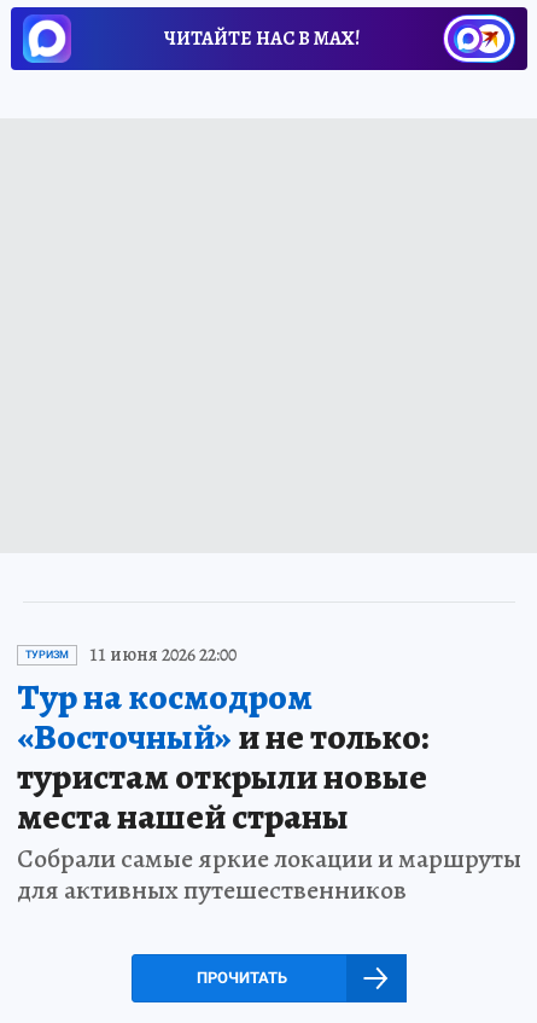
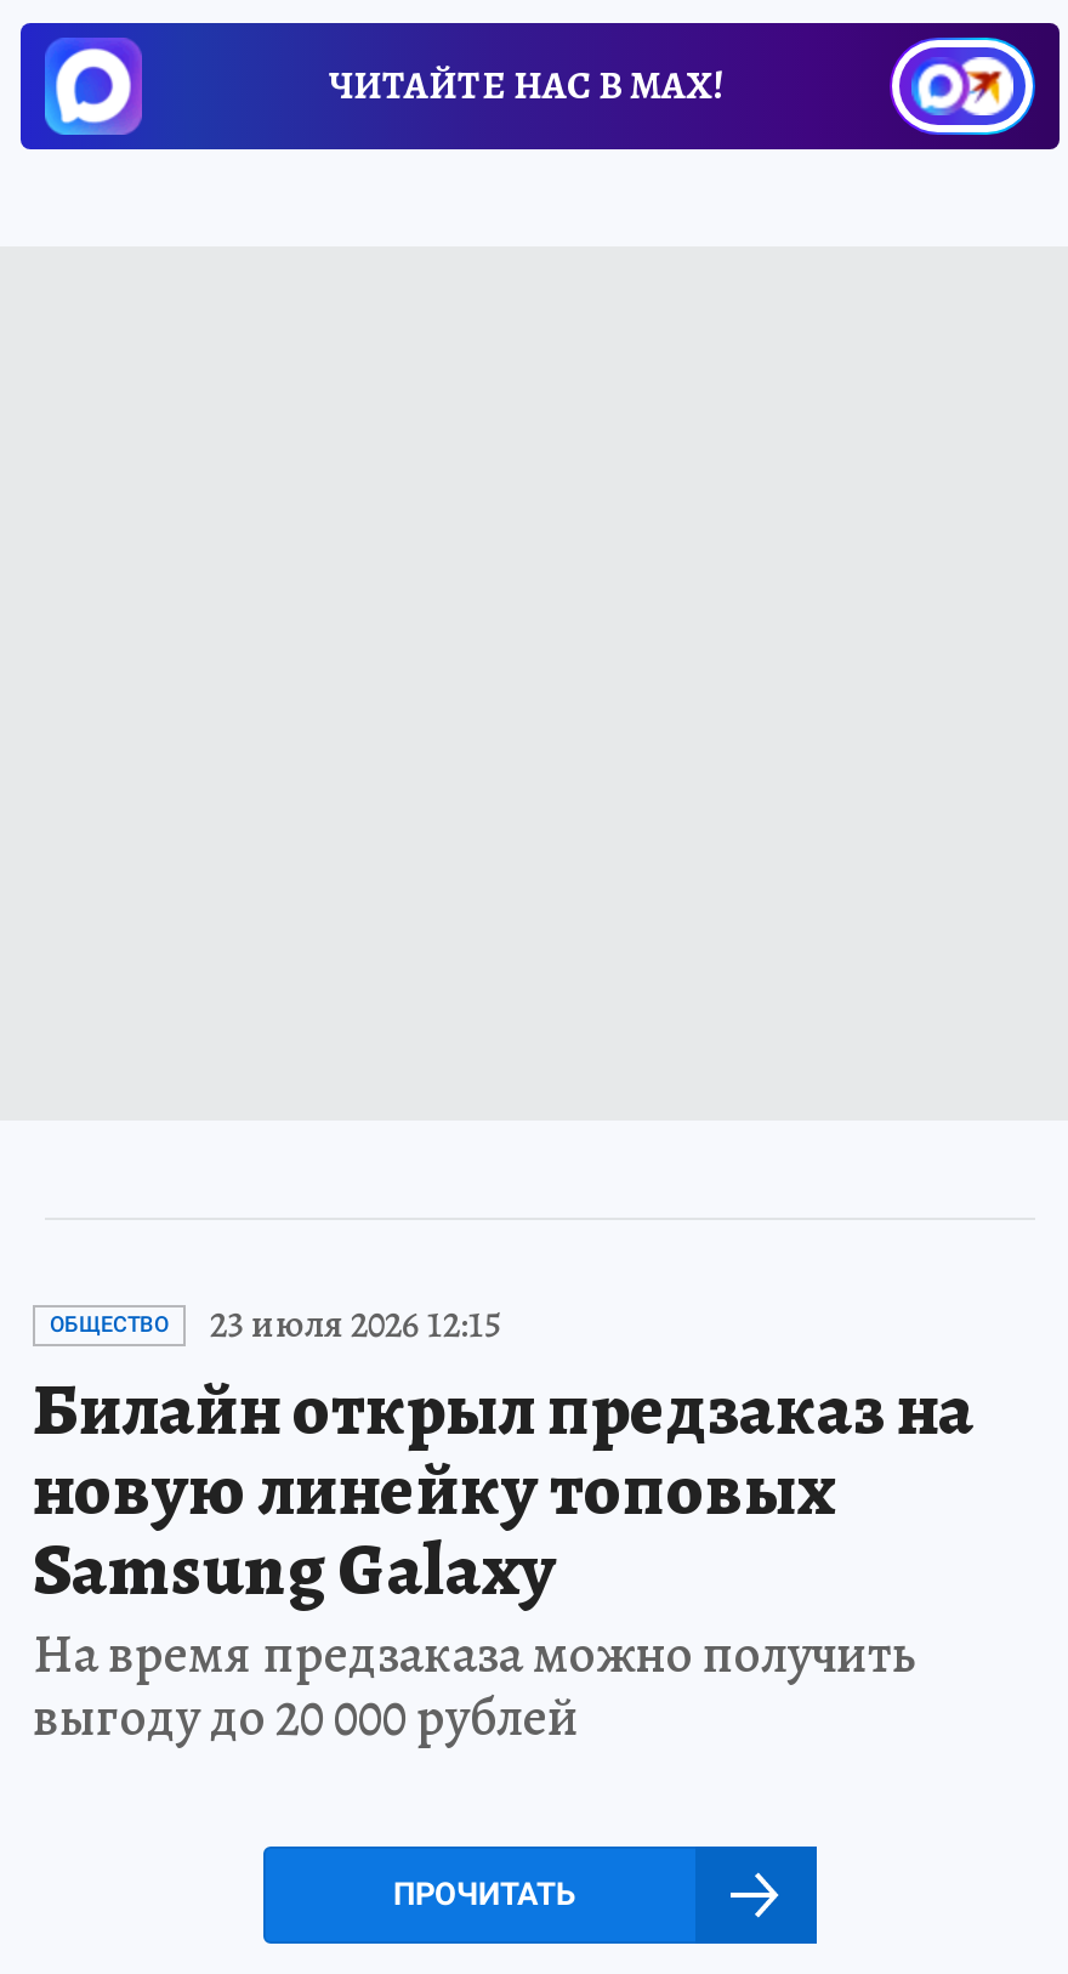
- ТУРИЗМ
- 11 июня 2026 22:00
- Тур на космодром
- «Восточный»и не только:
- туристам открыли новые
- места нашей страны
- Собрали самые яркие локации и маршруты
- для активных путешественников
+ ОБЩЕСТВО
+ 23 июля 2026 12:15
+ Билайн открыл предзаказ на
+ новую линейку топовых
+ Samsung Galaxy
+ На время предзаказа можно получить
+ выгоду до 20 000 рублей
